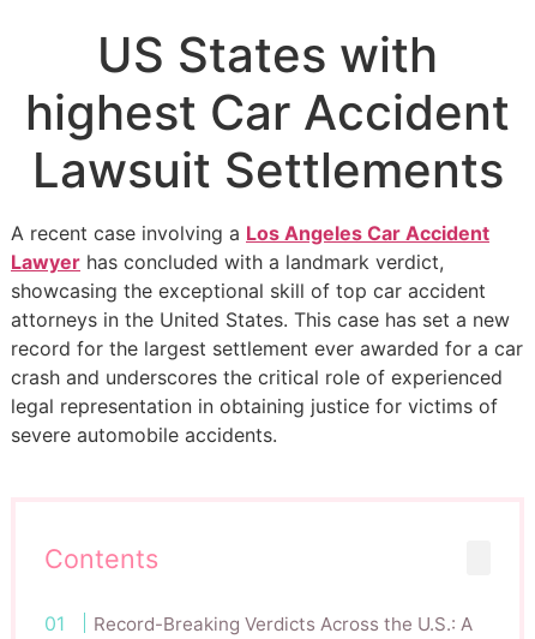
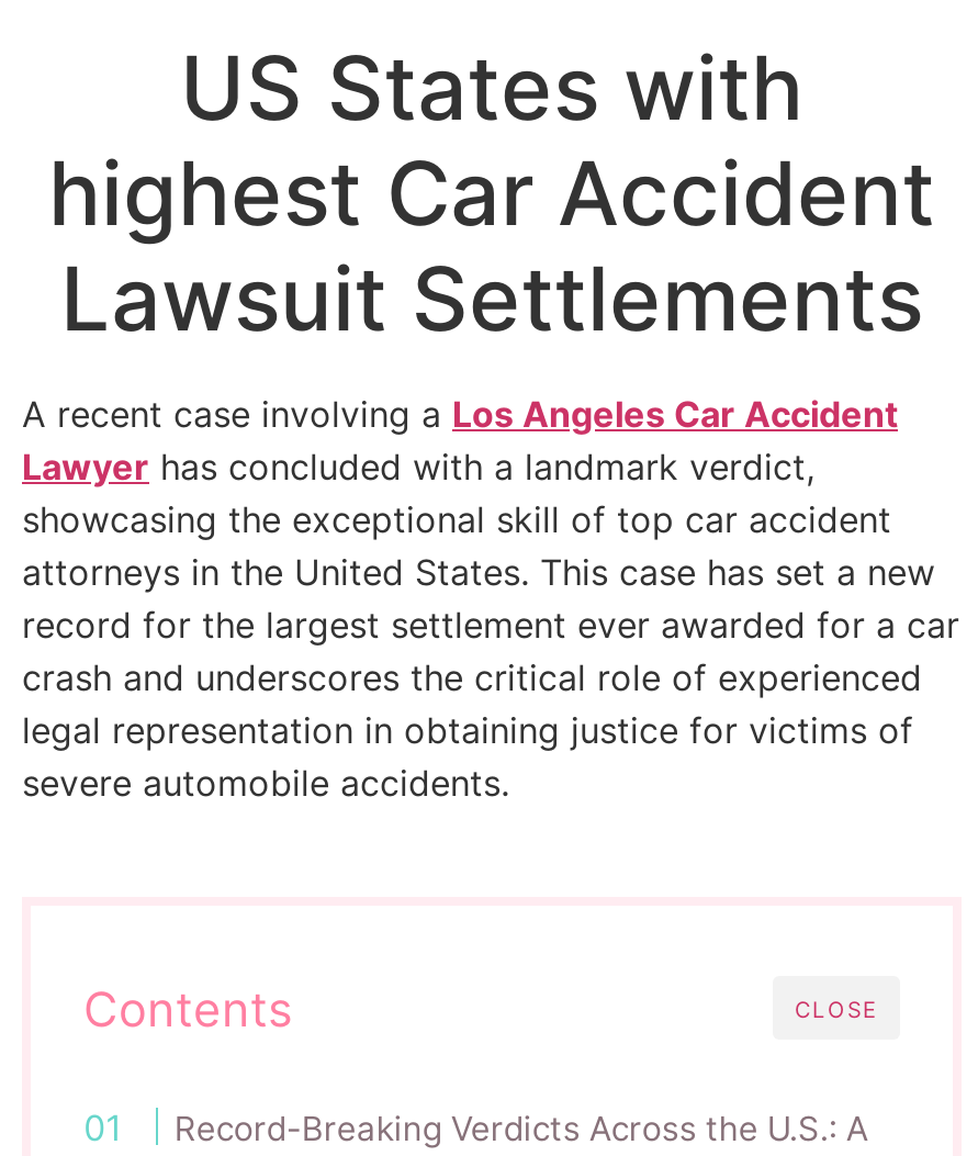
+ CLOSE
